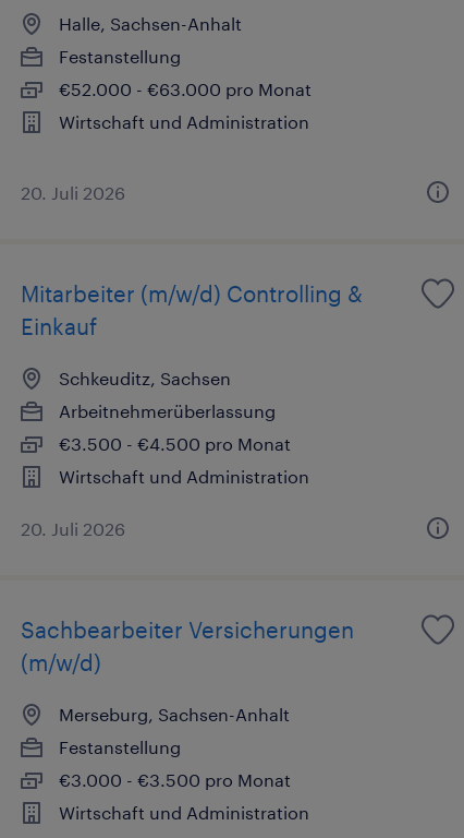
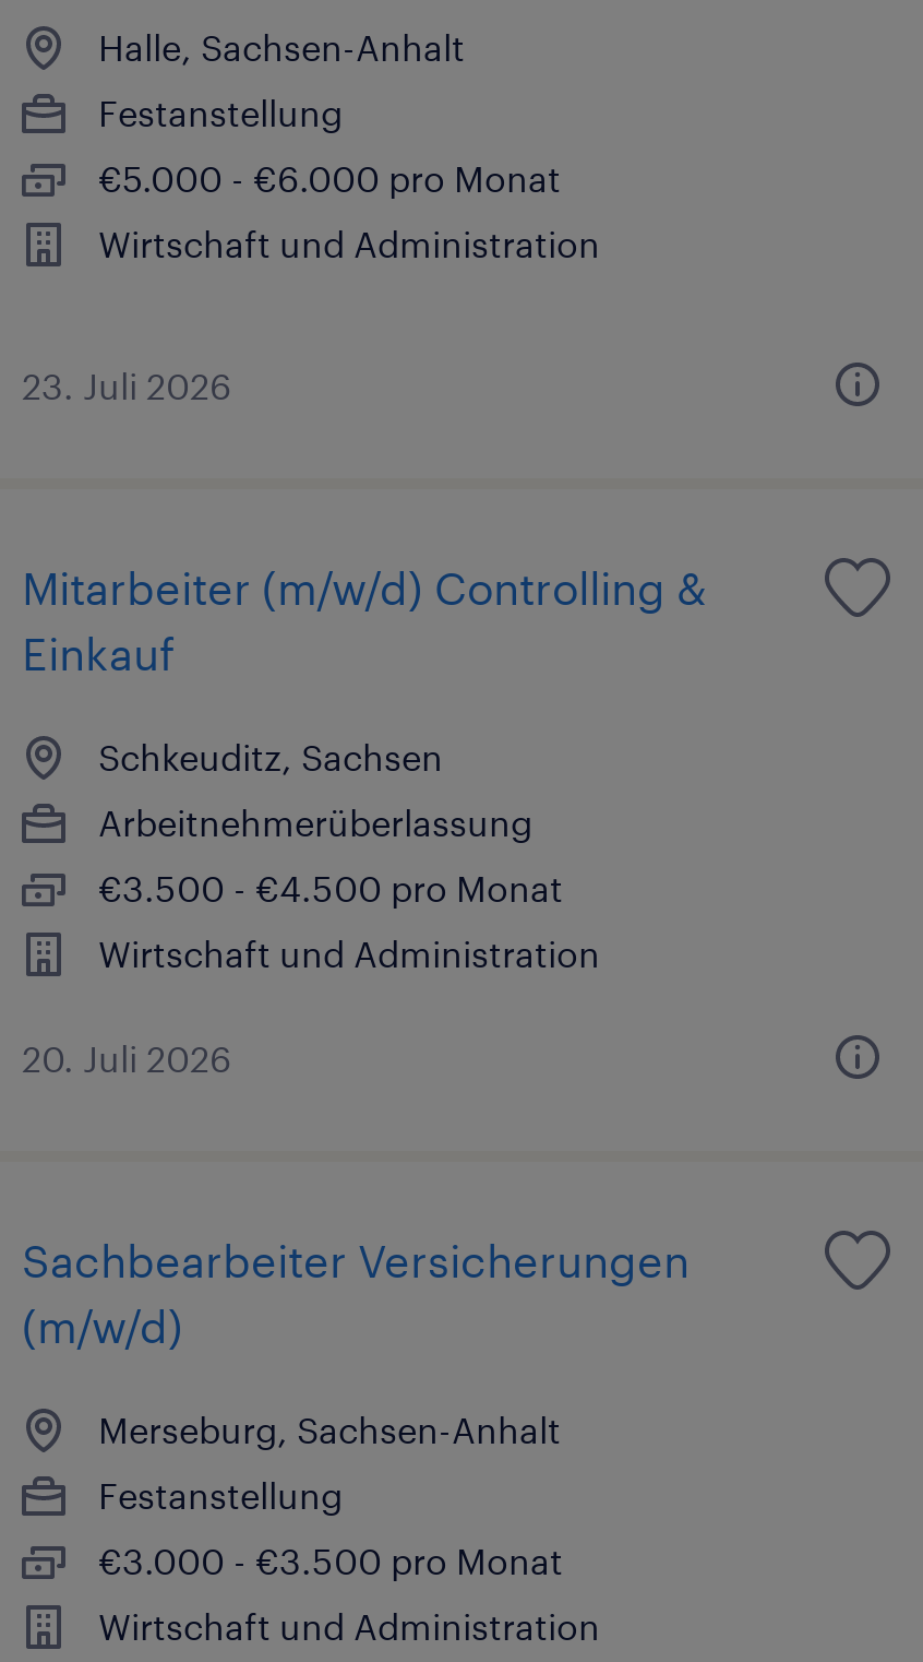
- €52.000 - €63.000 pro Monat
+ €5.000 - €6.000 pro Monat

- 20. Juli 2026
+ 23. Juli 2026
